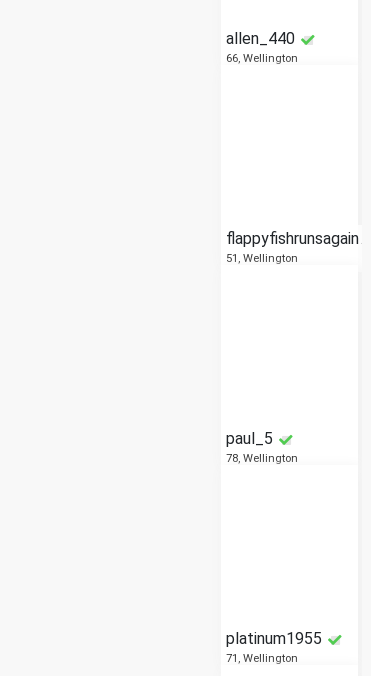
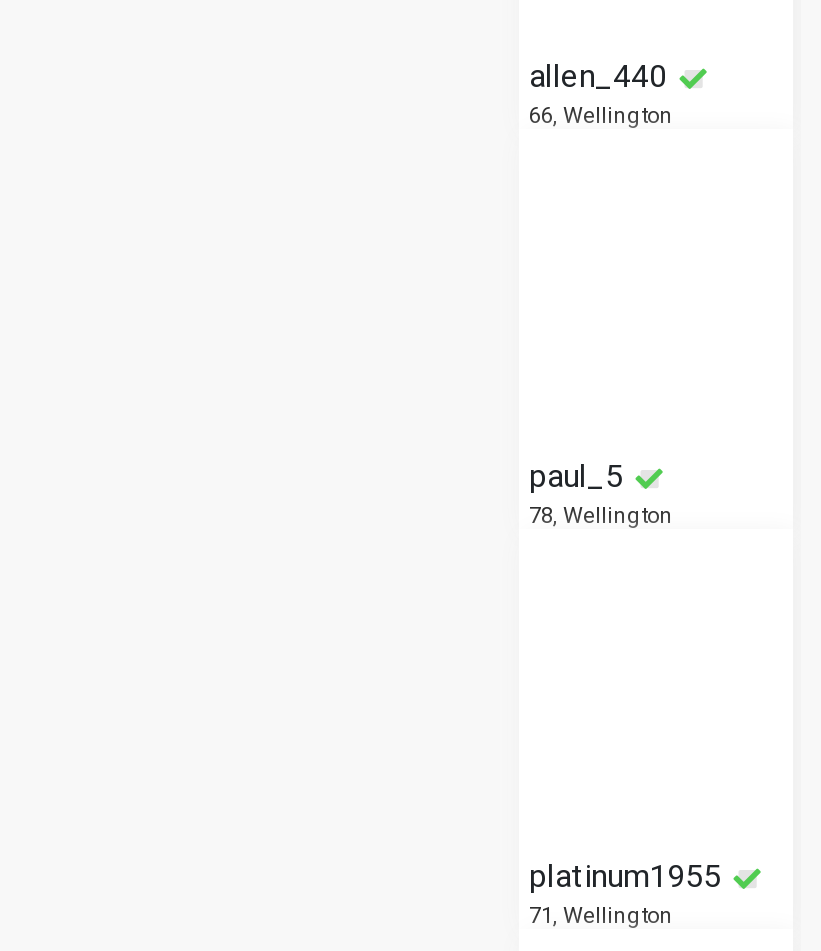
- flappyfishrunsagain
- 51, Wellington
